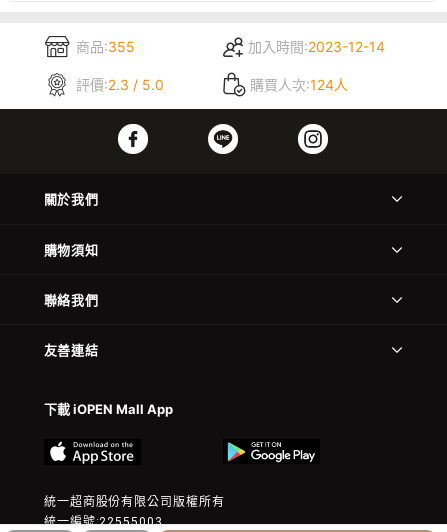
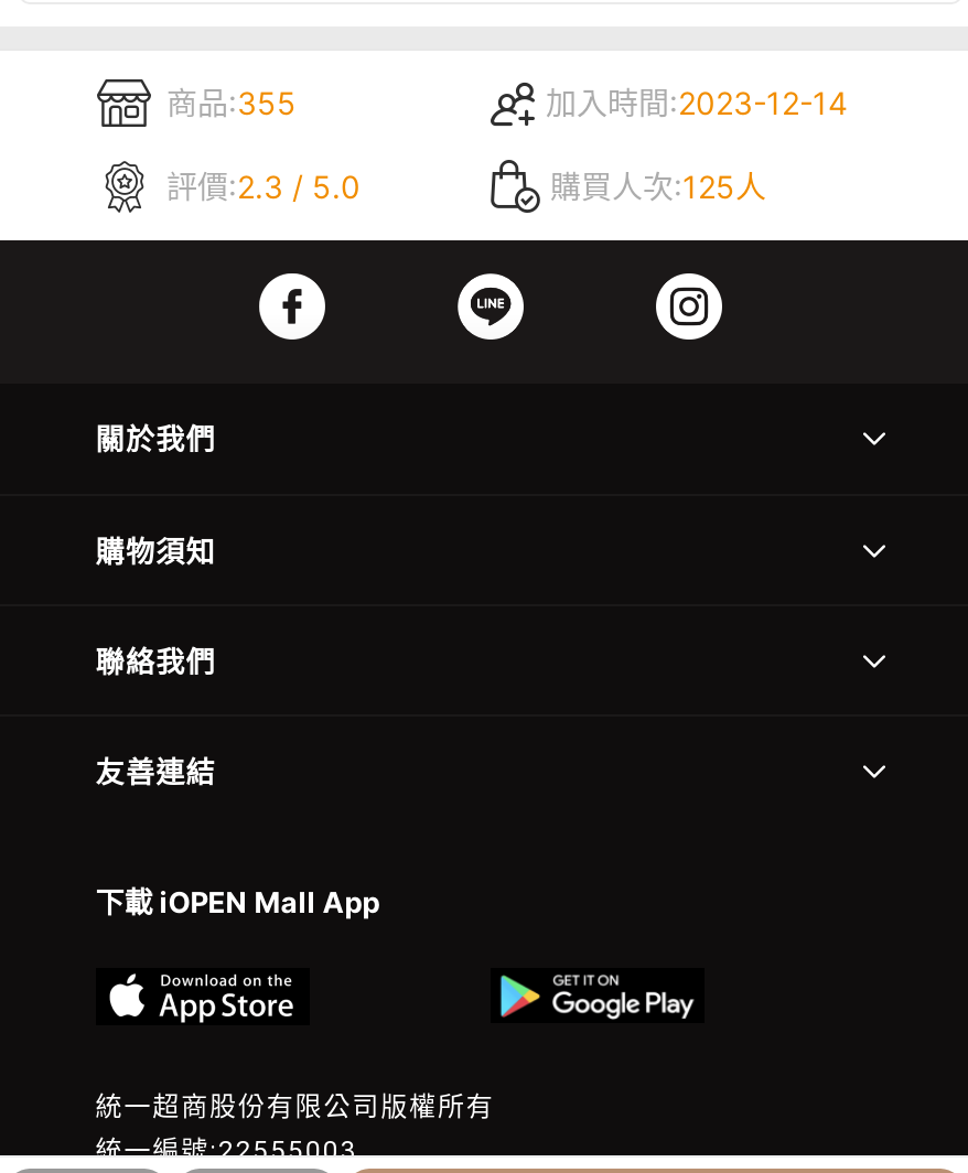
- 購買人次:124人
+ 購買人次:125人
